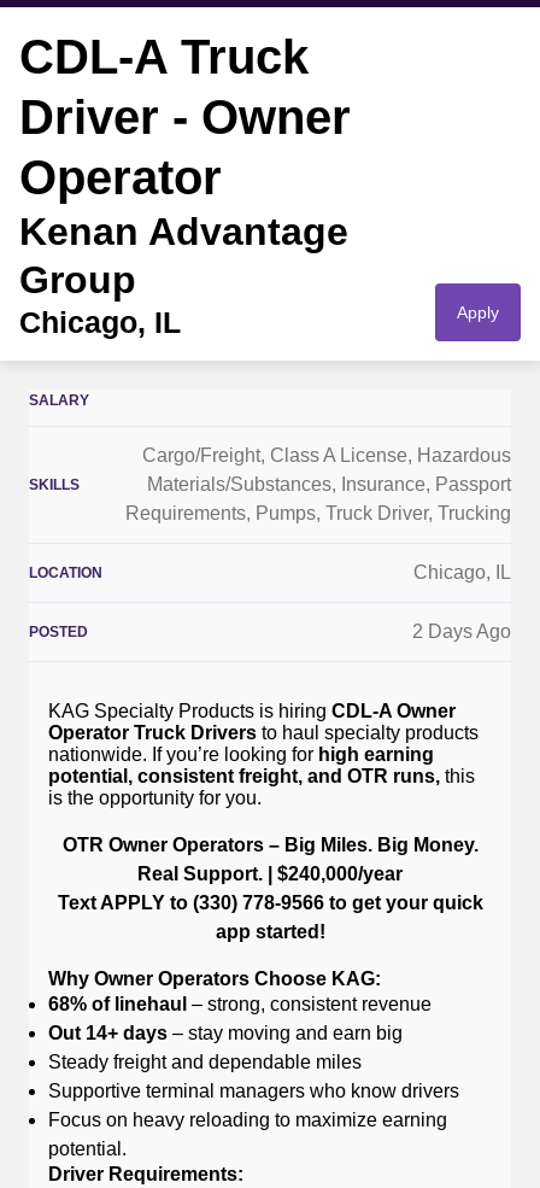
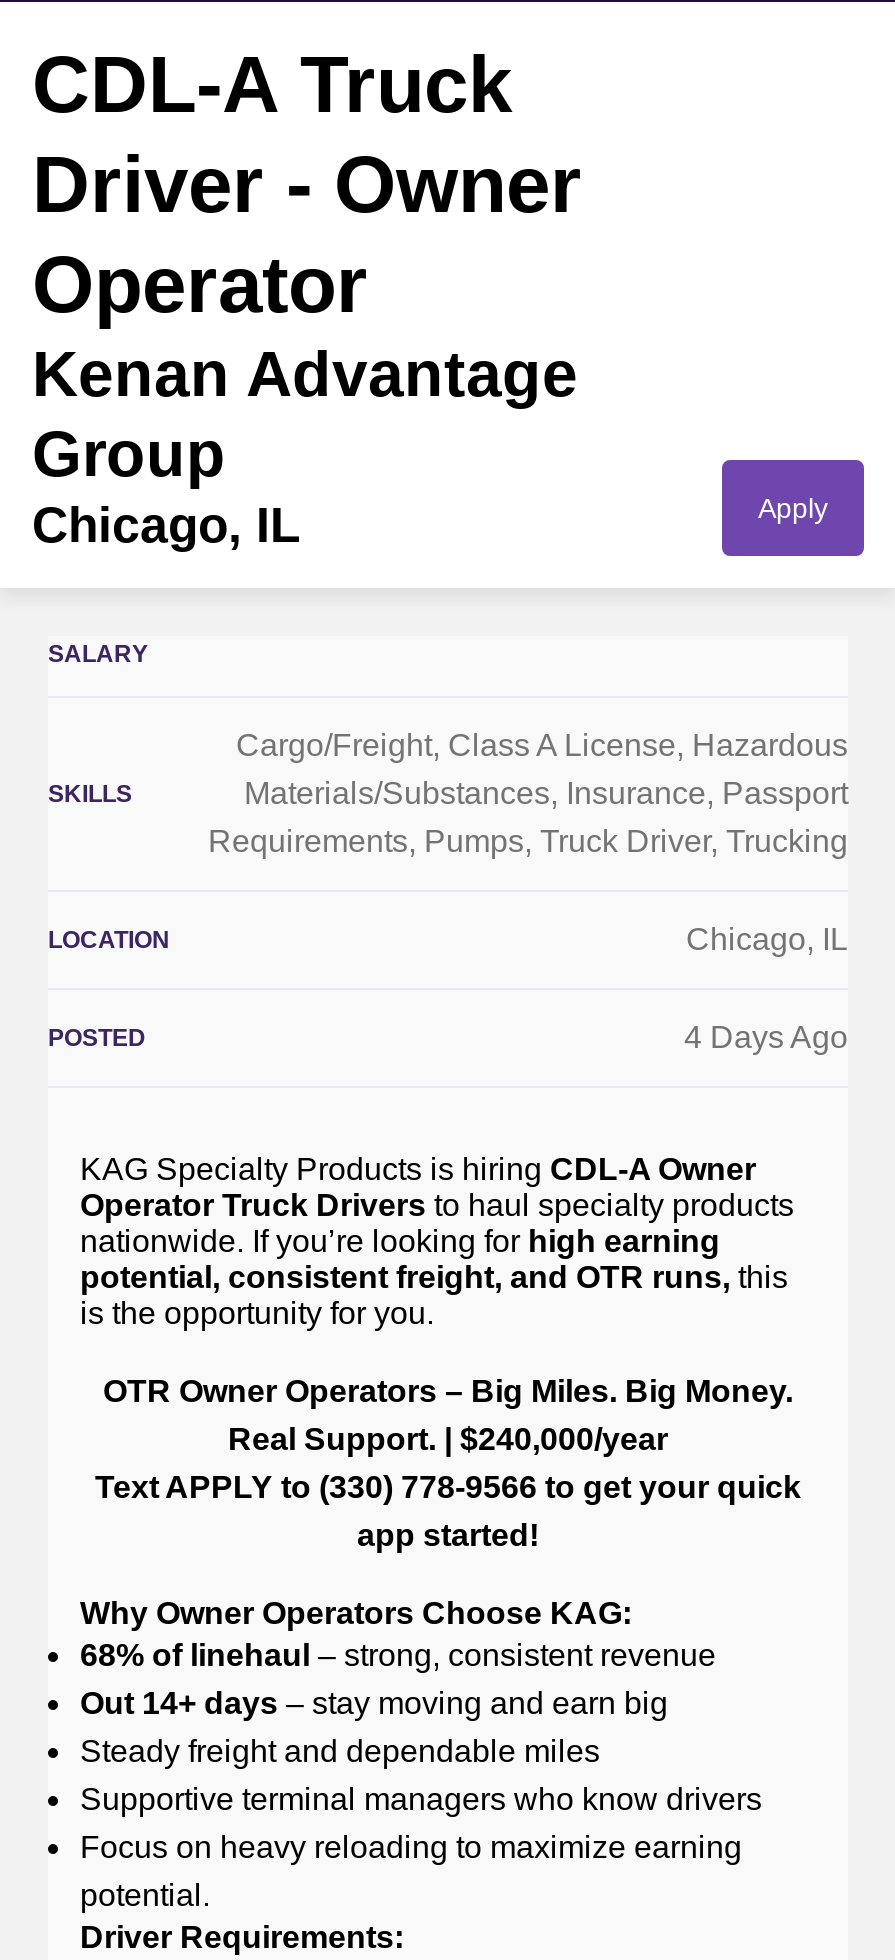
- 2 Days Ago
+ 4 Days Ago
